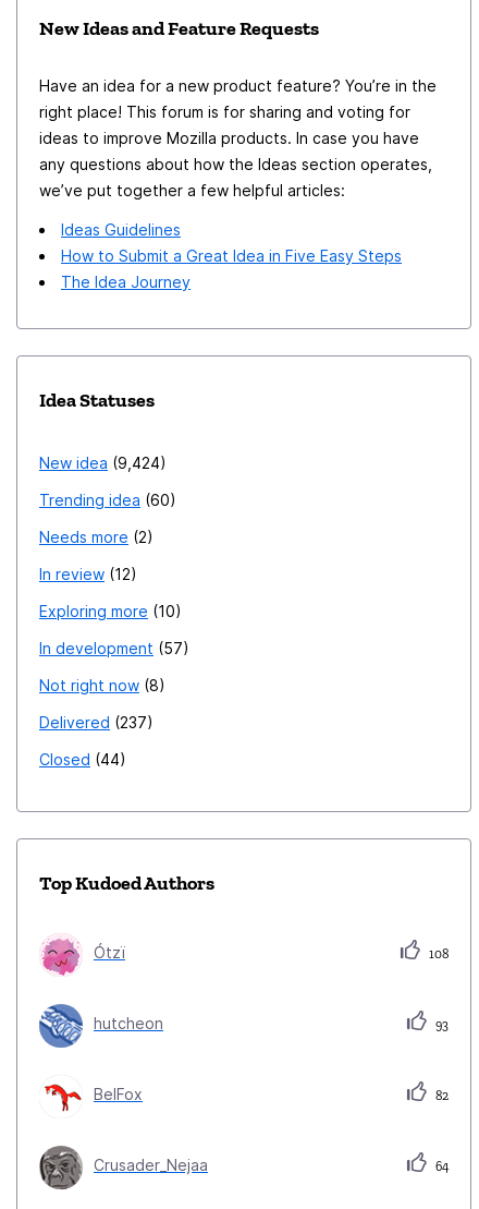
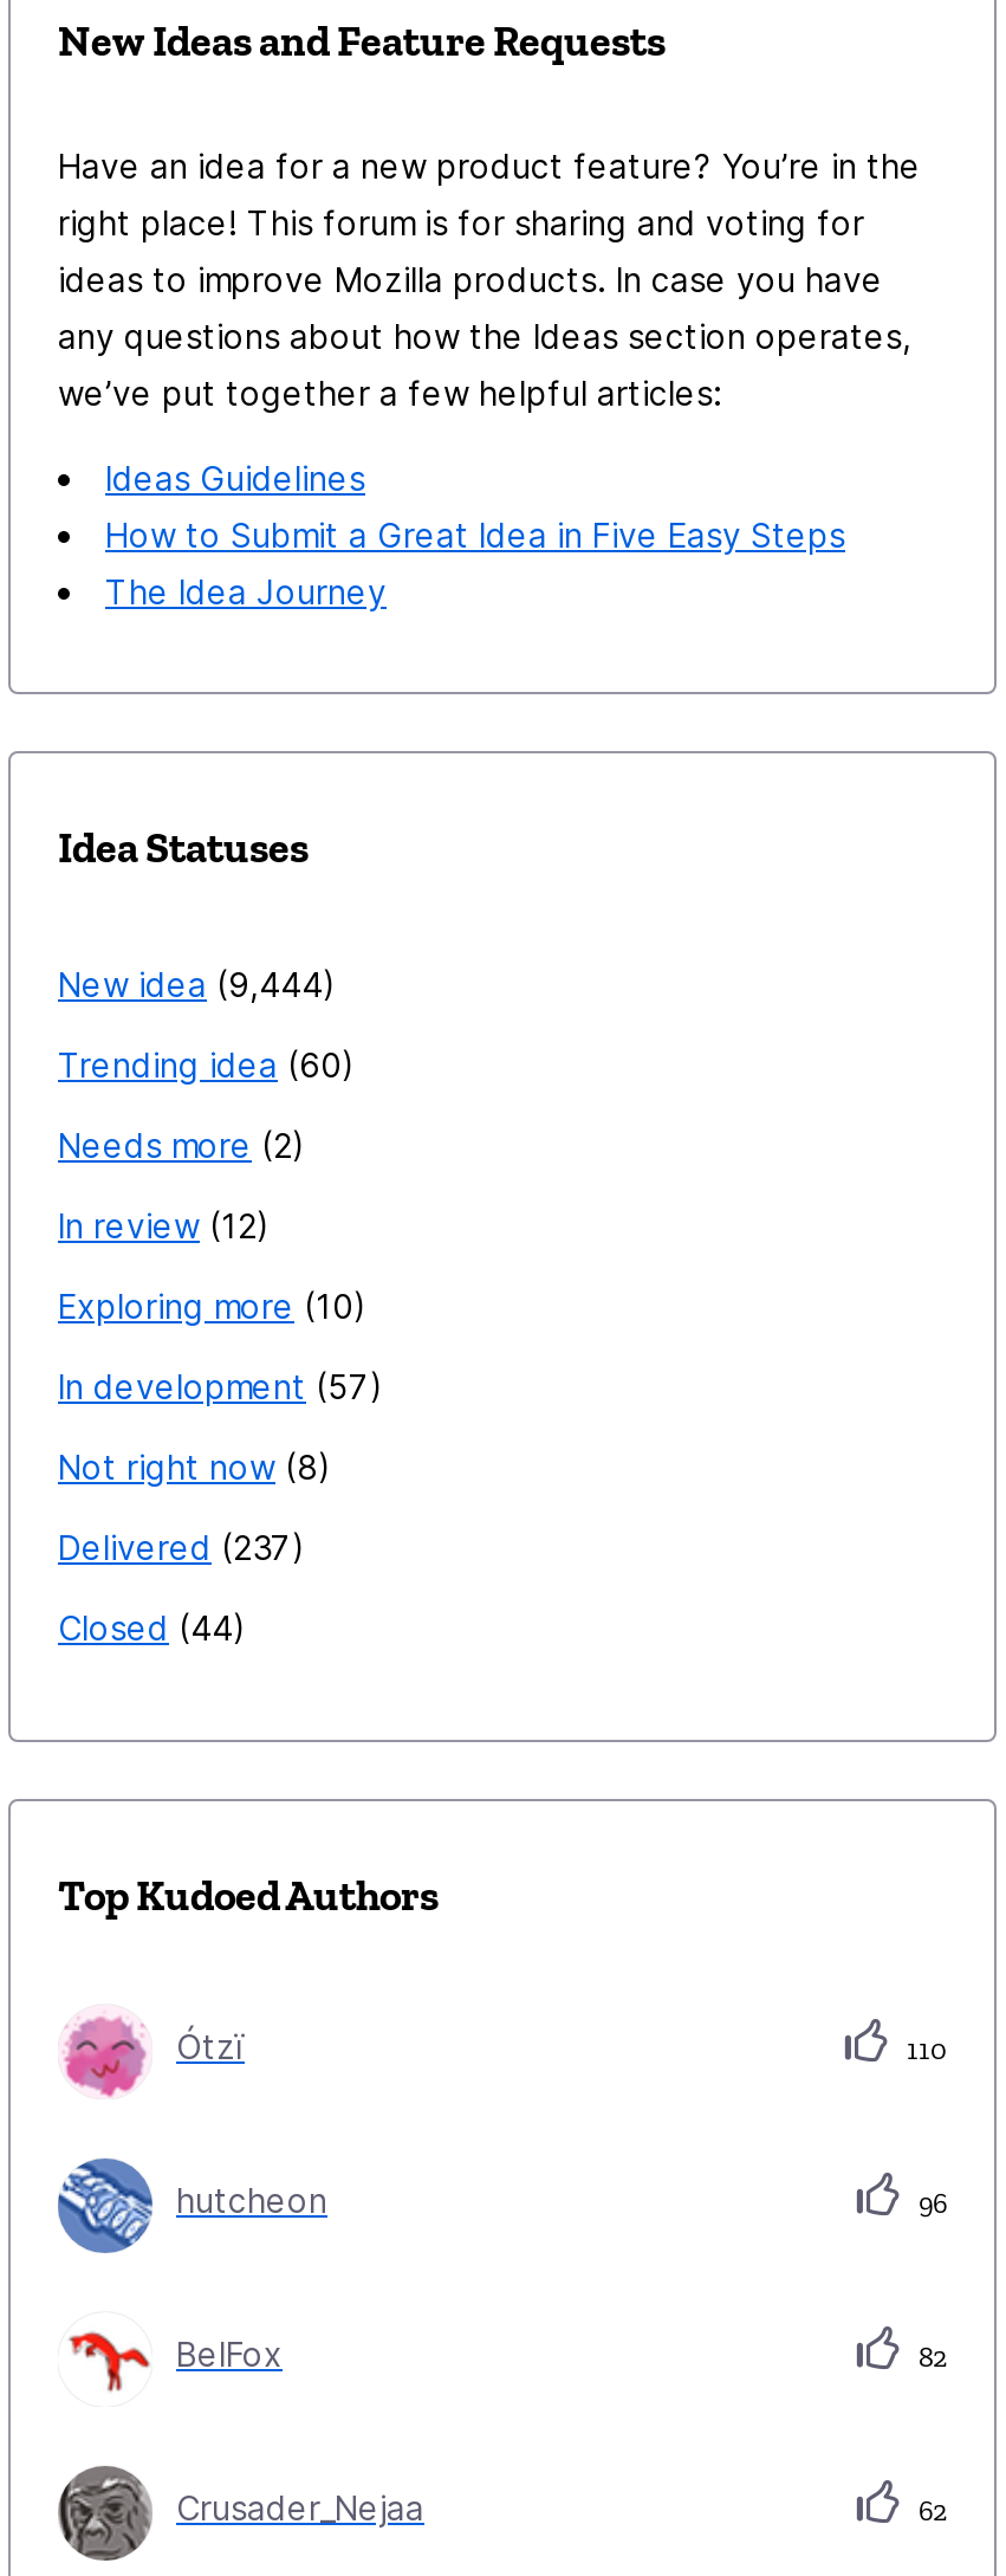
- New idea 9,424
+ New idea 9,444

- 108
+ 110

- 93
+ 96

- 64
+ 62
